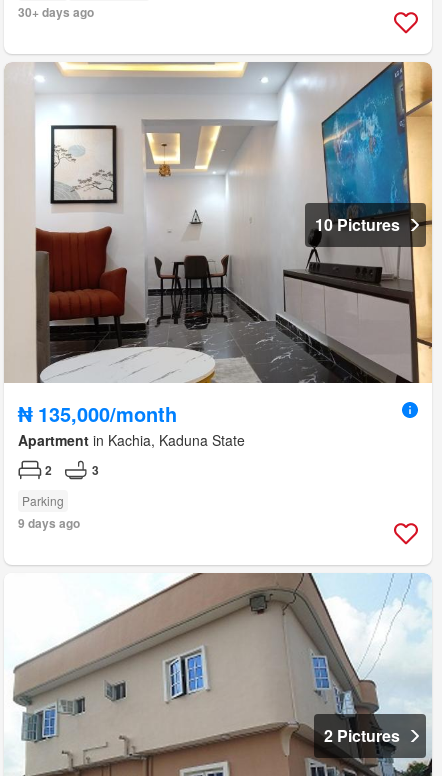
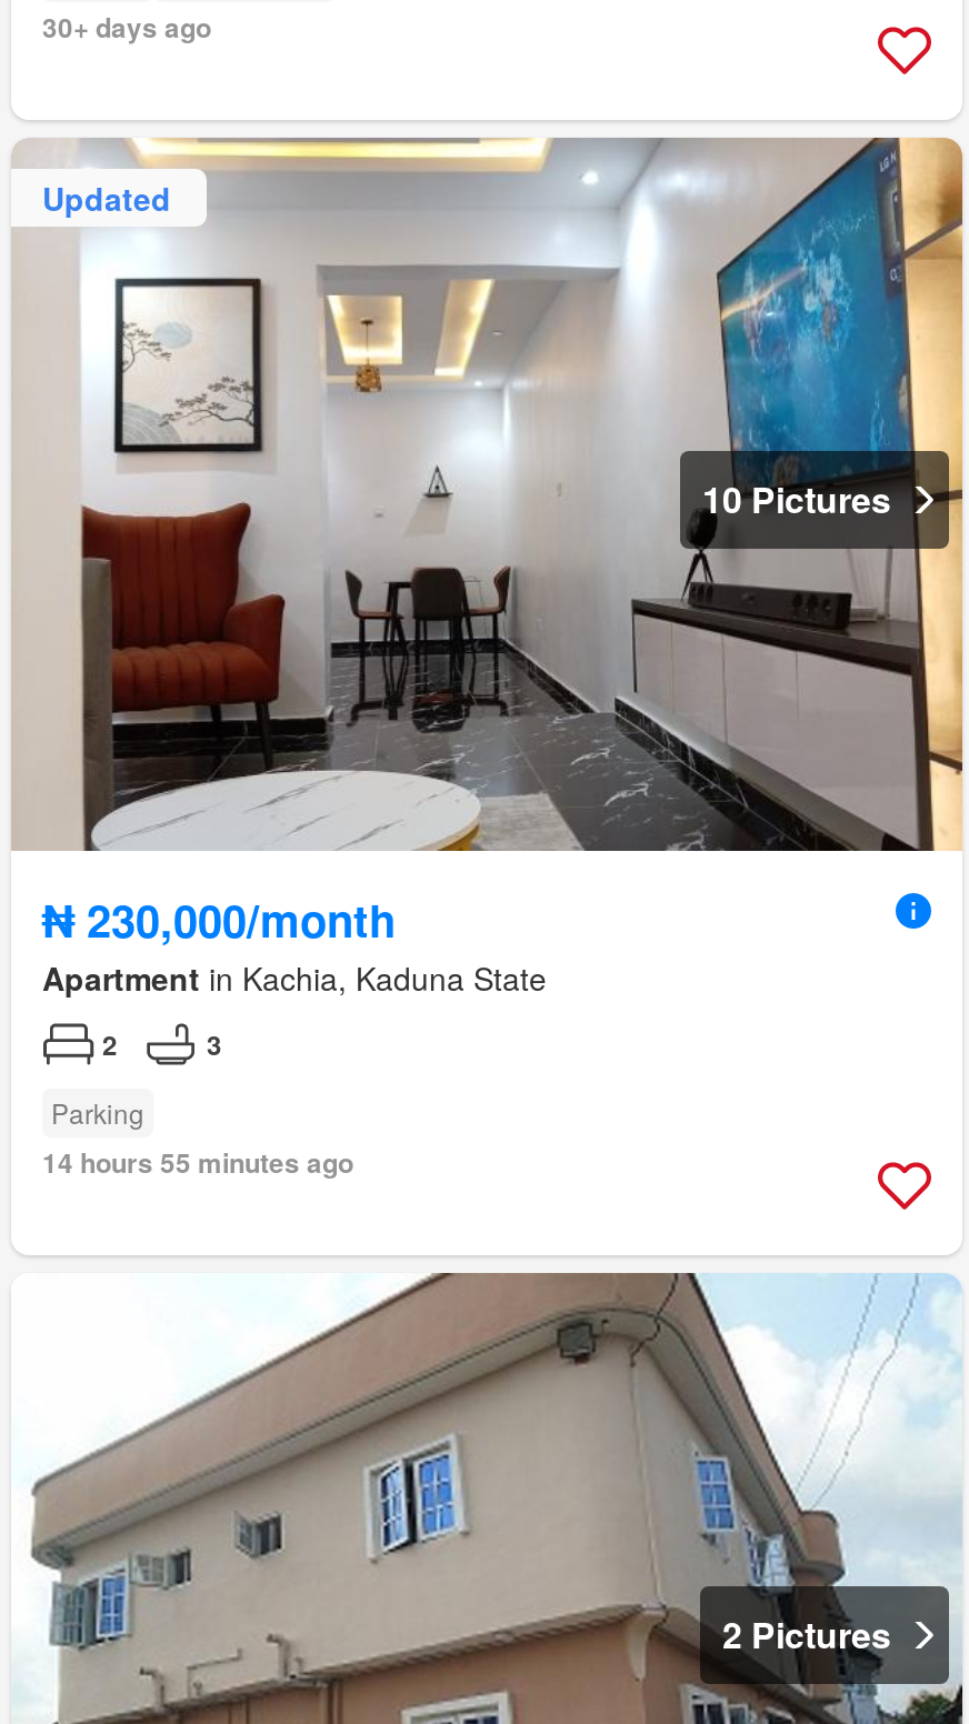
+ Updated

- ₦ 135,000/month
+ ₦ 230,000/month

- 9 days ago
+ 14 hours 55 minutes ago
